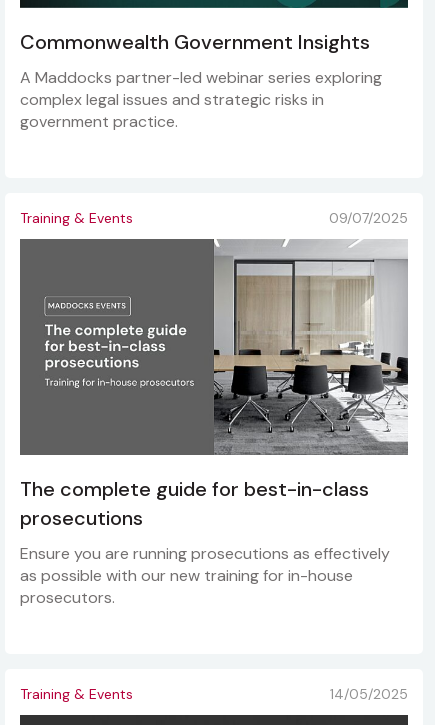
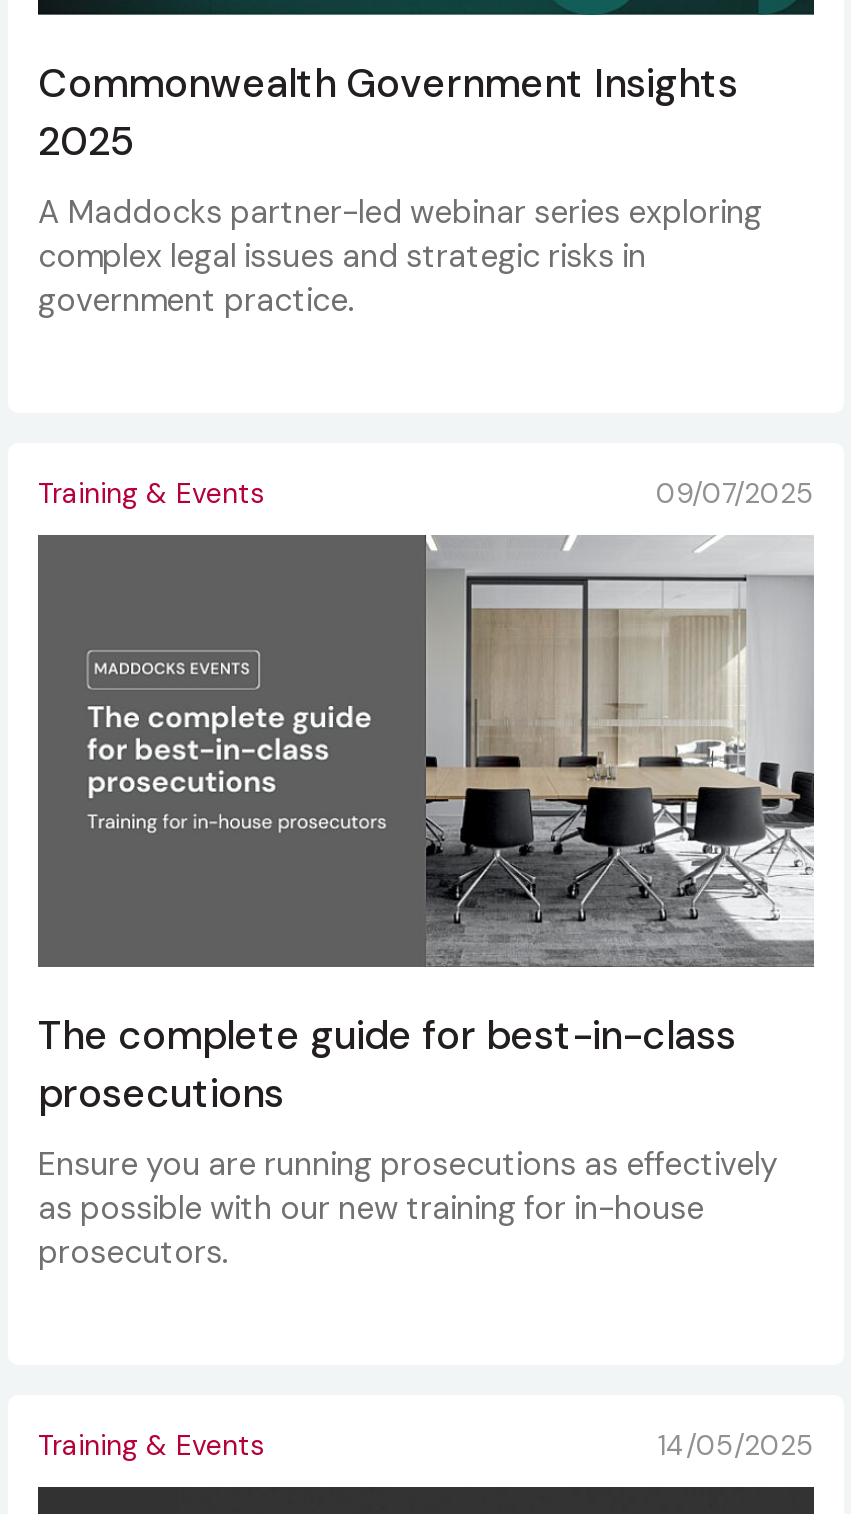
+ 2025
